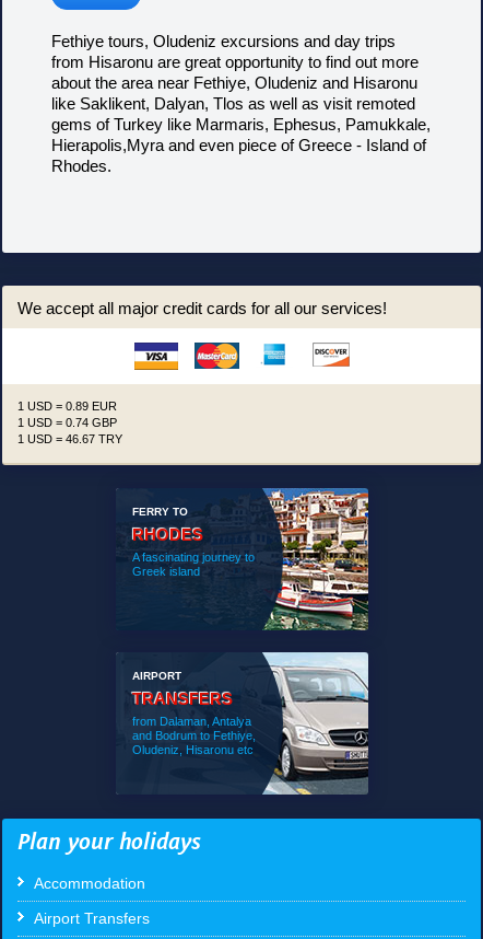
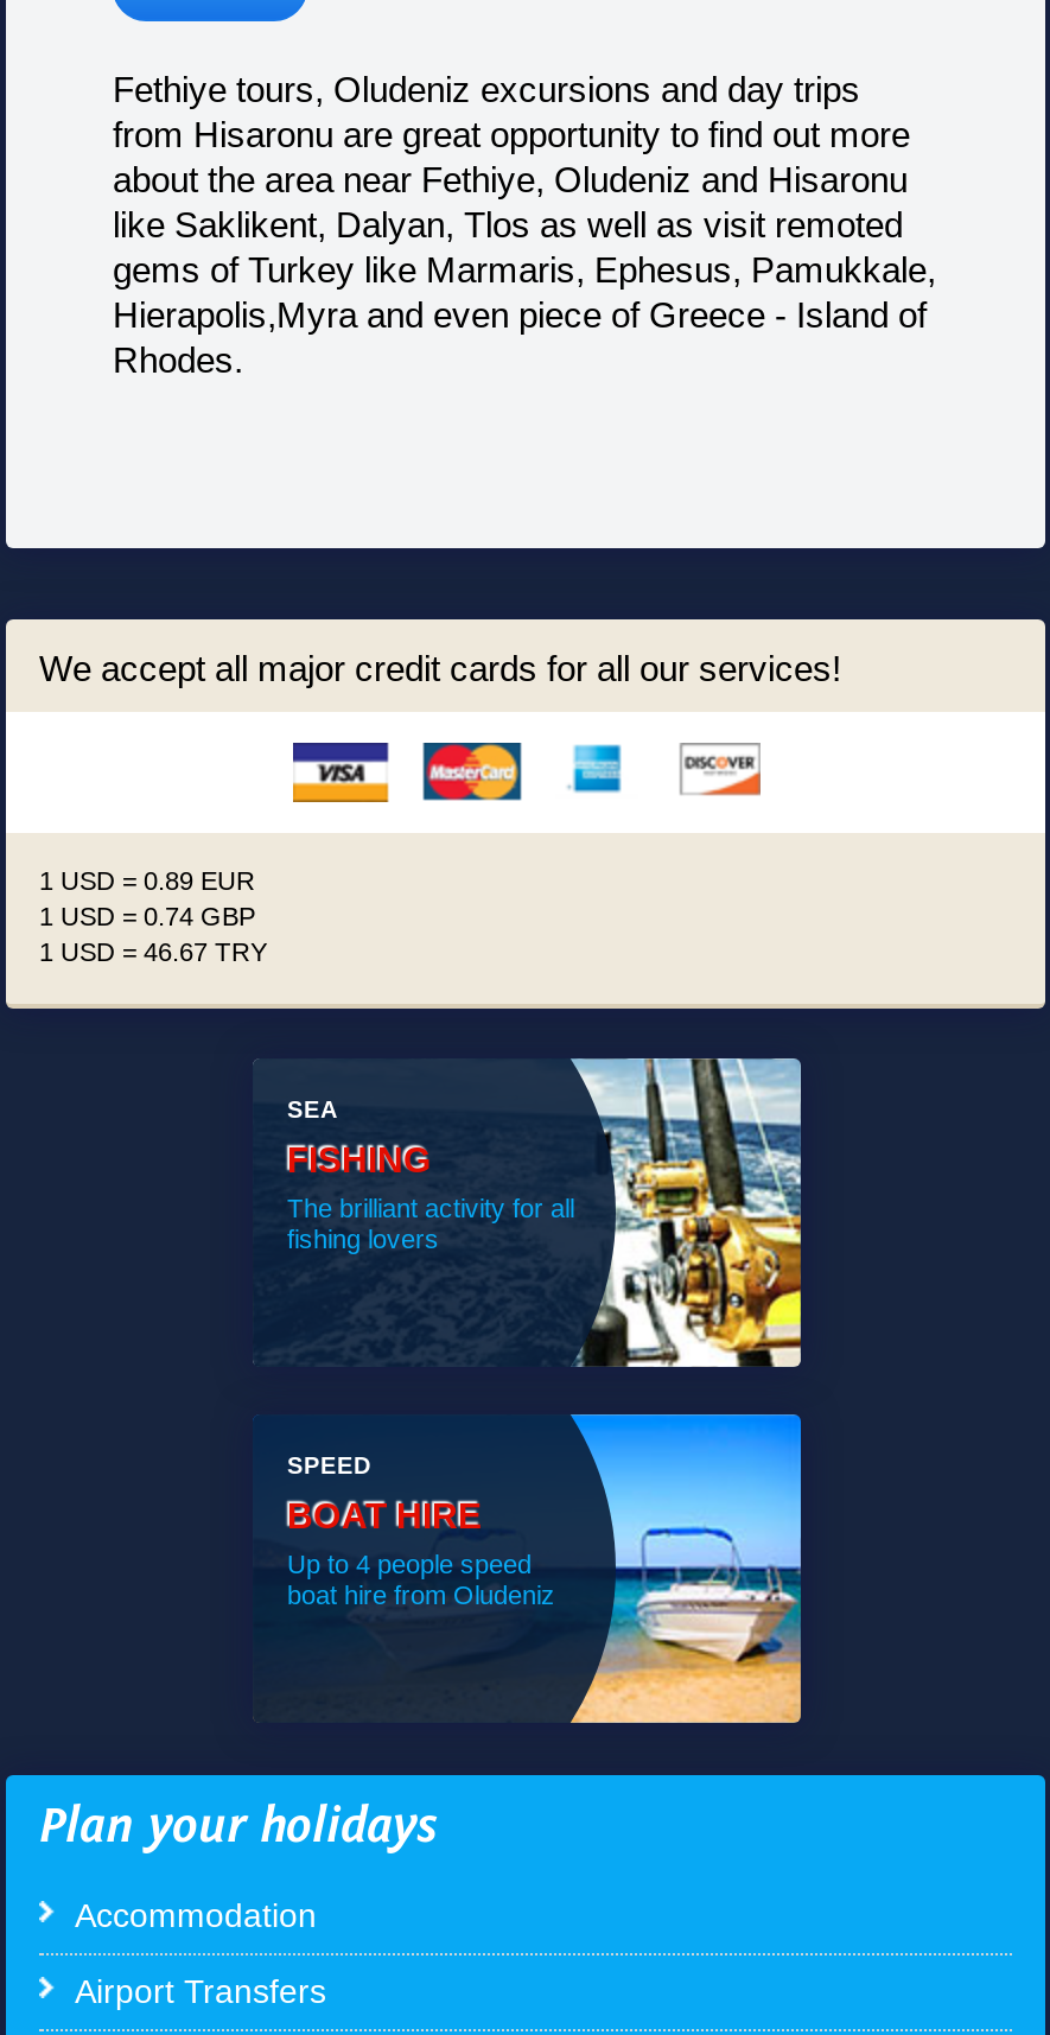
- [image]
- FERRY TO
- RHODES
- A fascinating journey to
- Greek island
+ [image]
+ SEA
+ FISHING
+ The brilliant activity for all
+ fishing lovers

- [image]
- AIRPORT
- TRANSFERS
- from Dalaman, Antalya
- and Bodrum to Fethiye,
- Oludeniz, Hisaronu etc
+ [image]
+ SPEED
+ BOAT HIRE
+ Up to 4 people speed
+ boat hire from Oludeniz
